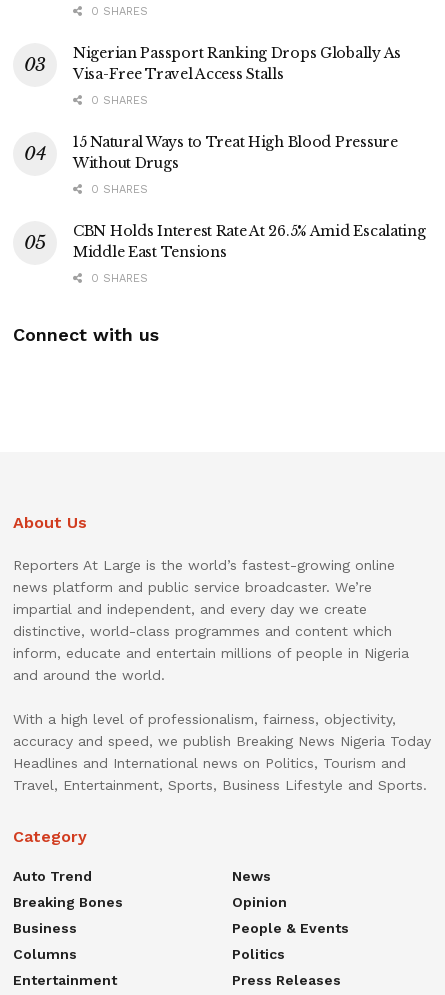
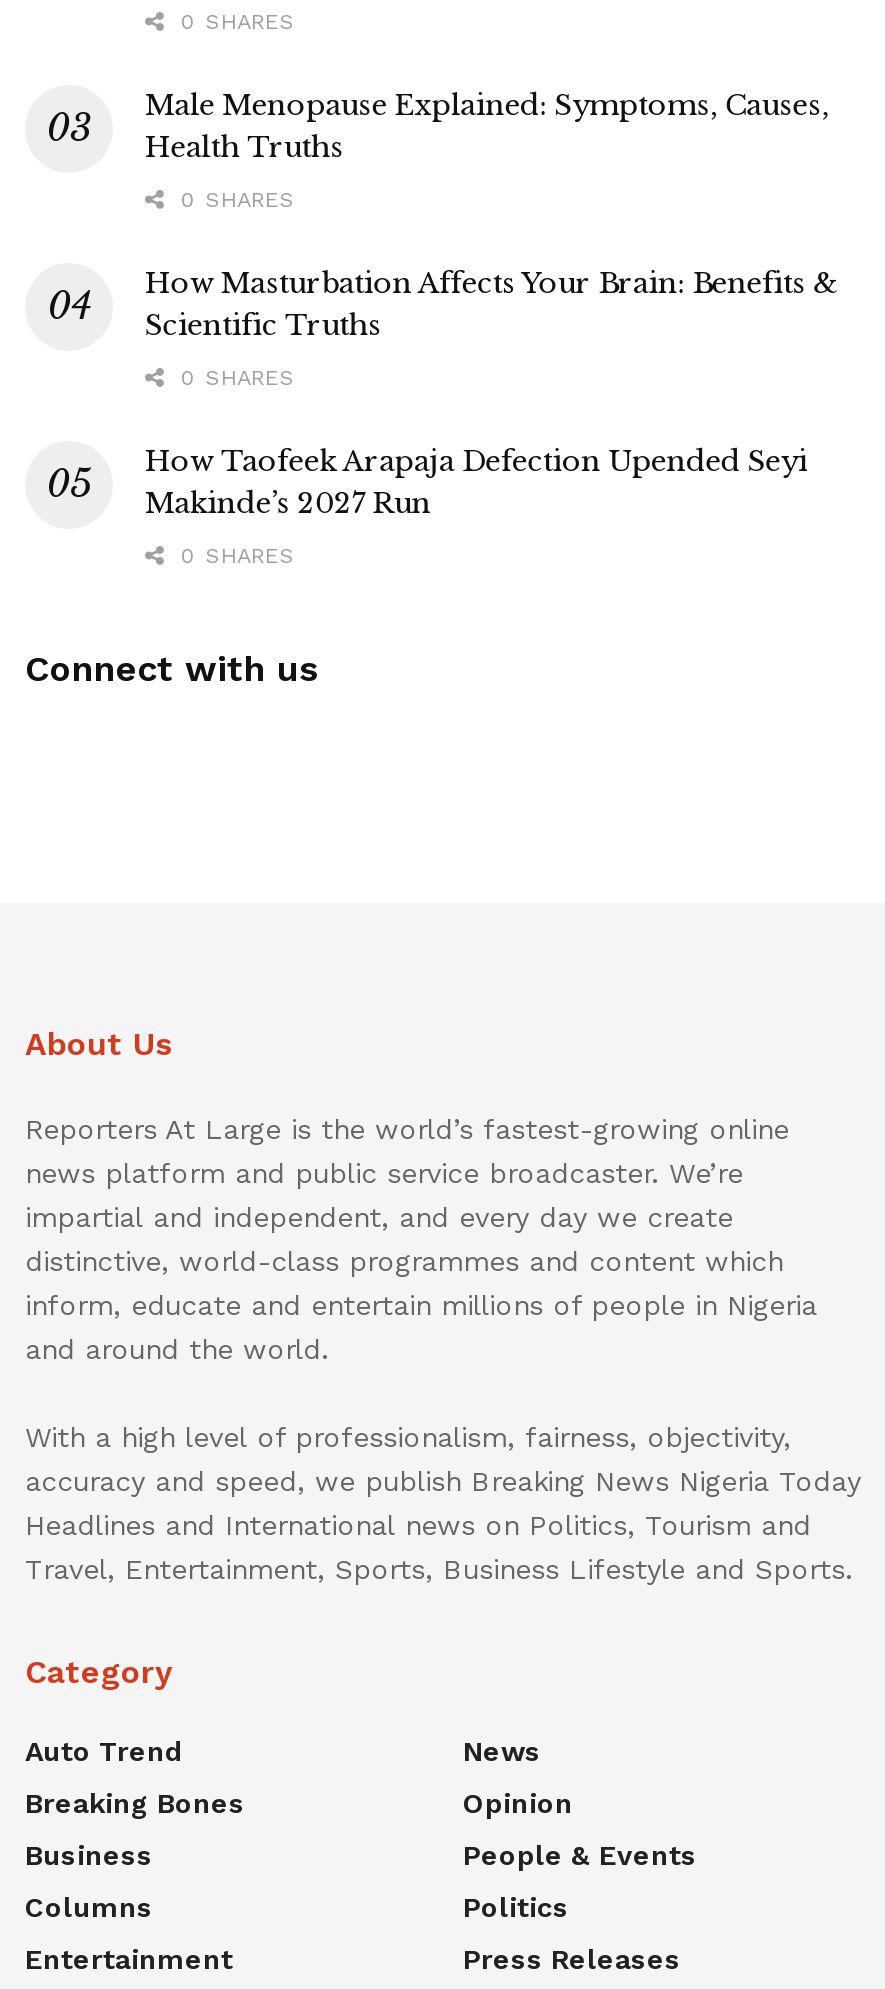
- Nigerian Passport Ranking Drops Globally As
- Visa-Free Travel Access Stalls
+ Male Menopause Explained: Symptoms, Causes,
+ Health Truths

- 15 Natural Ways to Treat High Blood Pressure
- Without Drugs
+ How Masturbation Affects Your Brain: Benefits &
+ Scientific Truths

- CBN Holds Interest Rate At 26.5% Amid Escalating
- Middle East Tensions
+ How Taofeek Arapaja Defection Upended Seyi
+ Makinde’s 2027 Run
